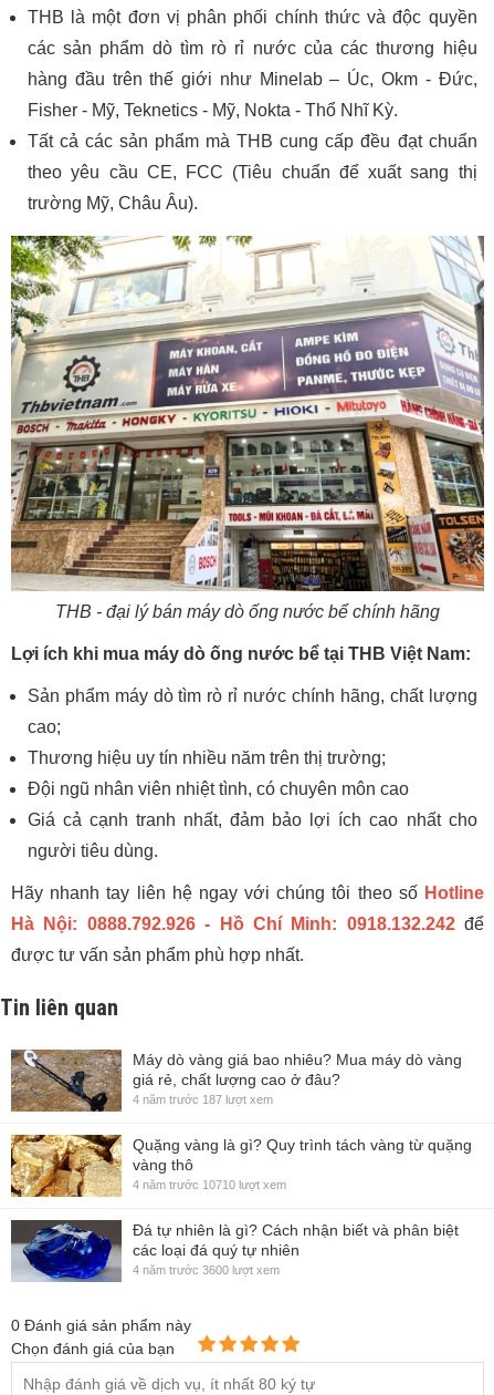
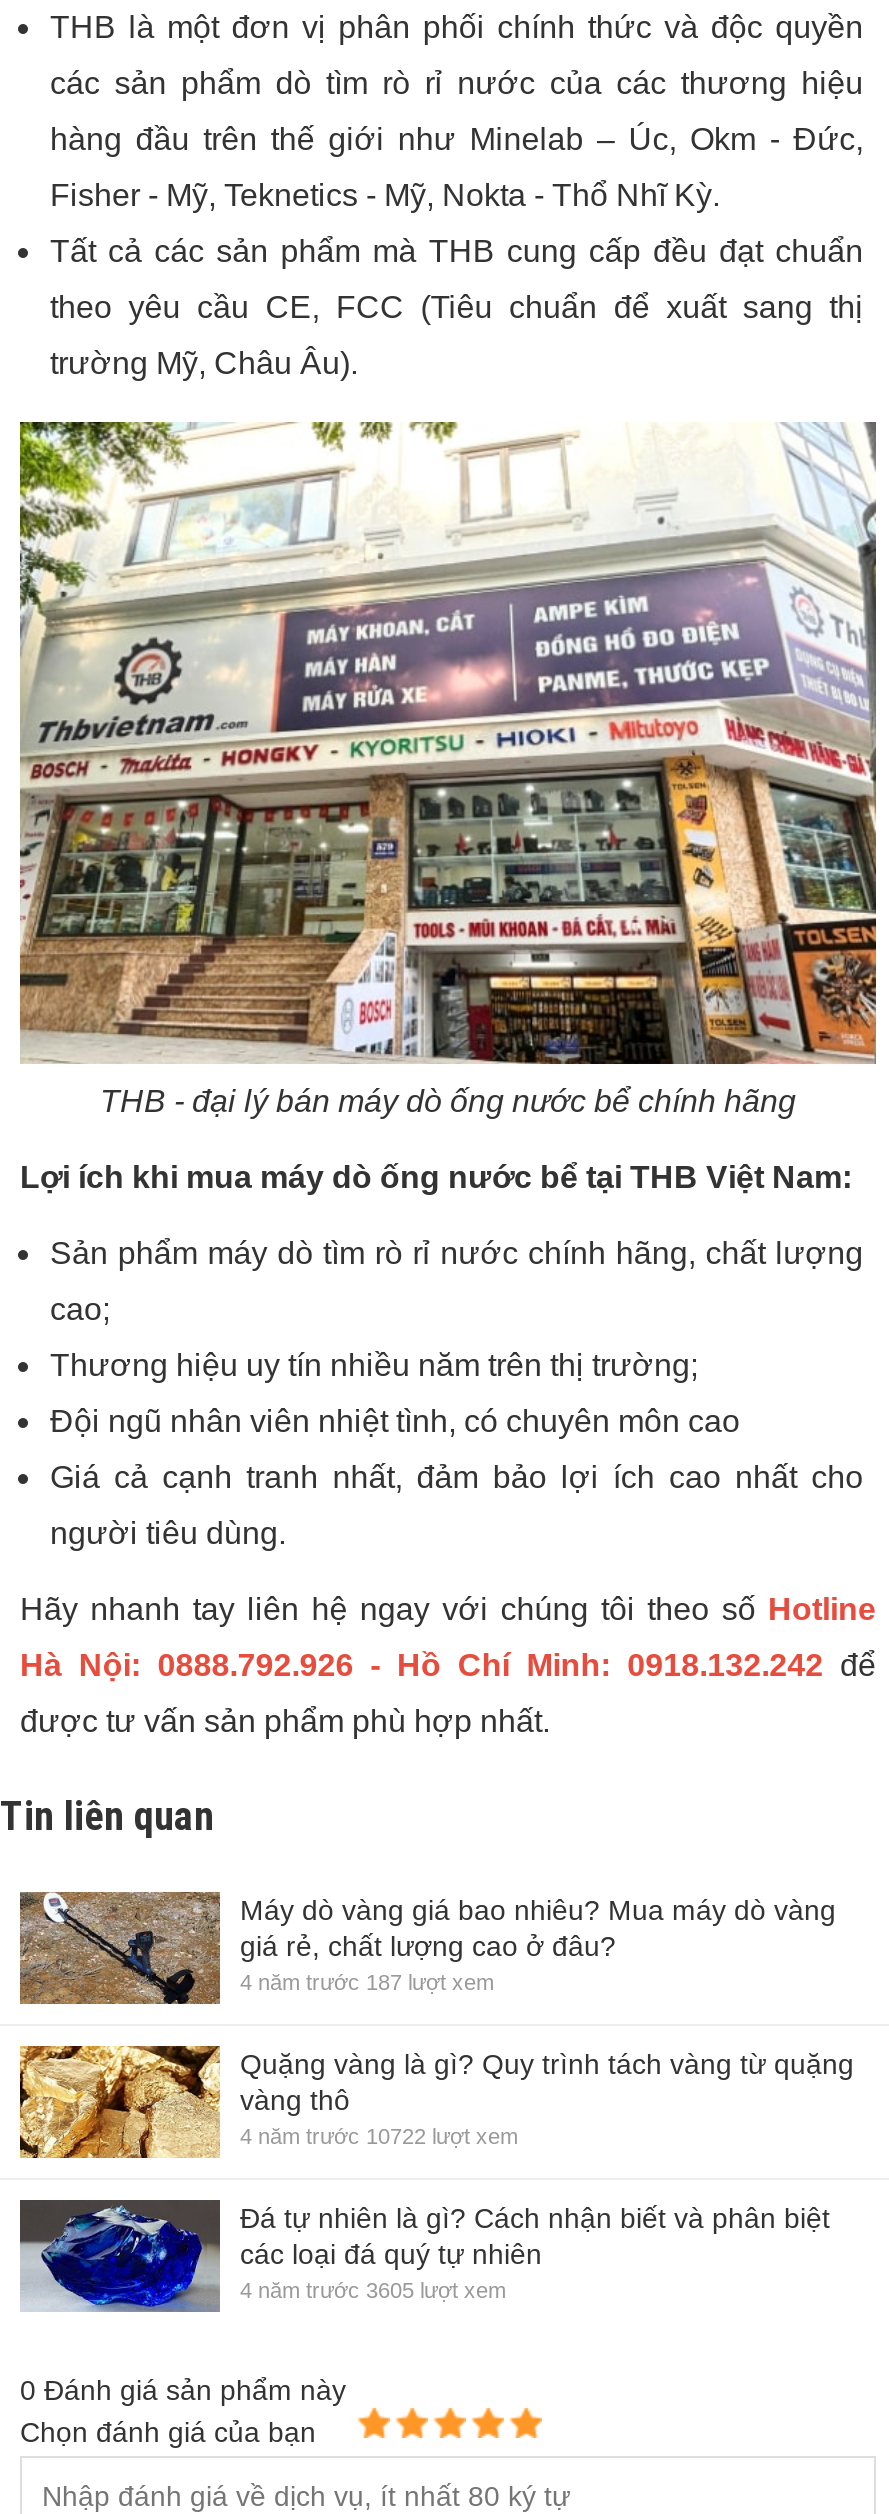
- 4 năm trước 10710 lượt xem
+ 4 năm trước 10722 lượt xem

- 4 năm trước 3600 lượt xem
+ 4 năm trước 3605 lượt xem
